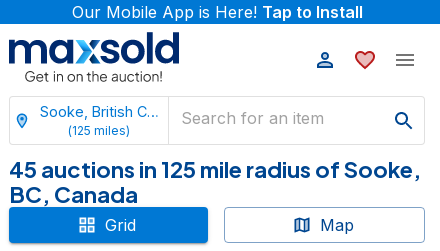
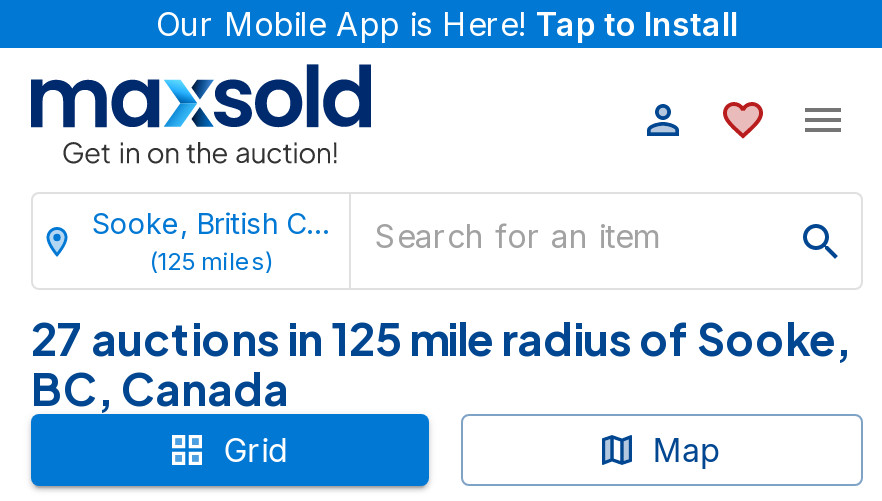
- 45 auctions in 125 mile radius of Sooke,
+ 27 auctions in 125 mile radius of Sooke,
